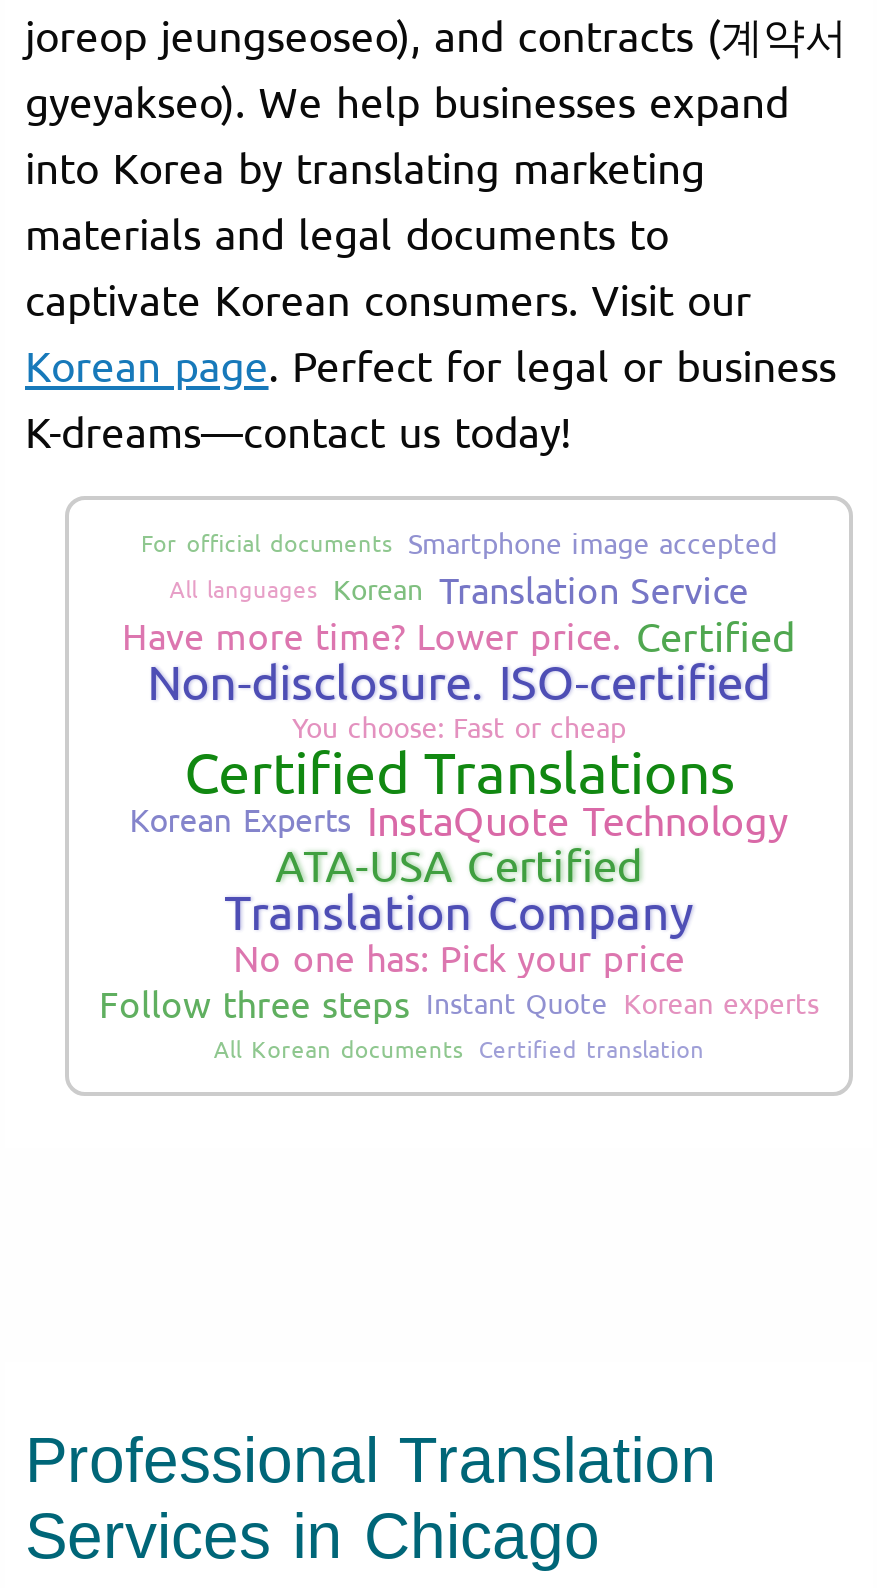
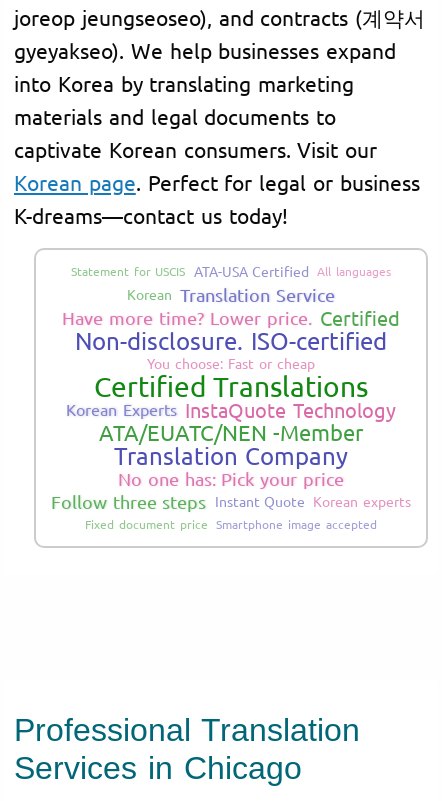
- For official documents Smartphone image accepted
- All languages Korean Translation Service
+ Statement for USCIS ATA-USA Certified All languages
+ Korean Translation Service

- ATA-USA Certified
+ ATA/EUATC/NEN -Member

- All Korean documents Certified translation
+ Fixed document price Smartphone image accepted
